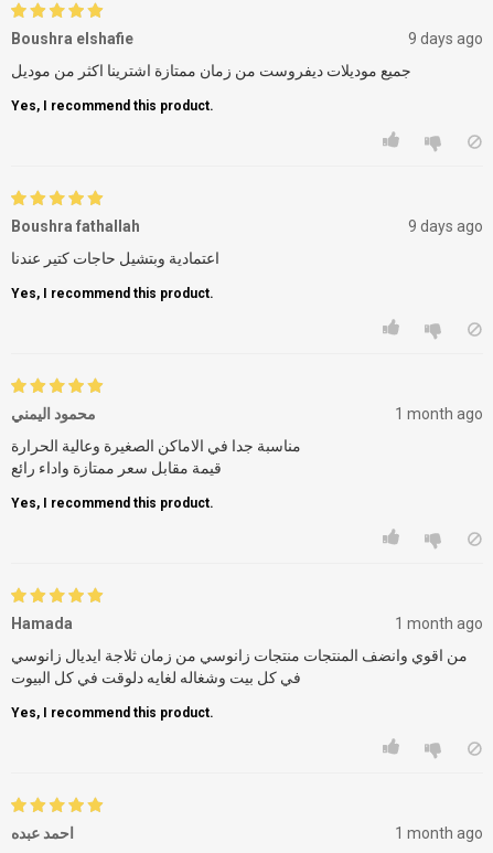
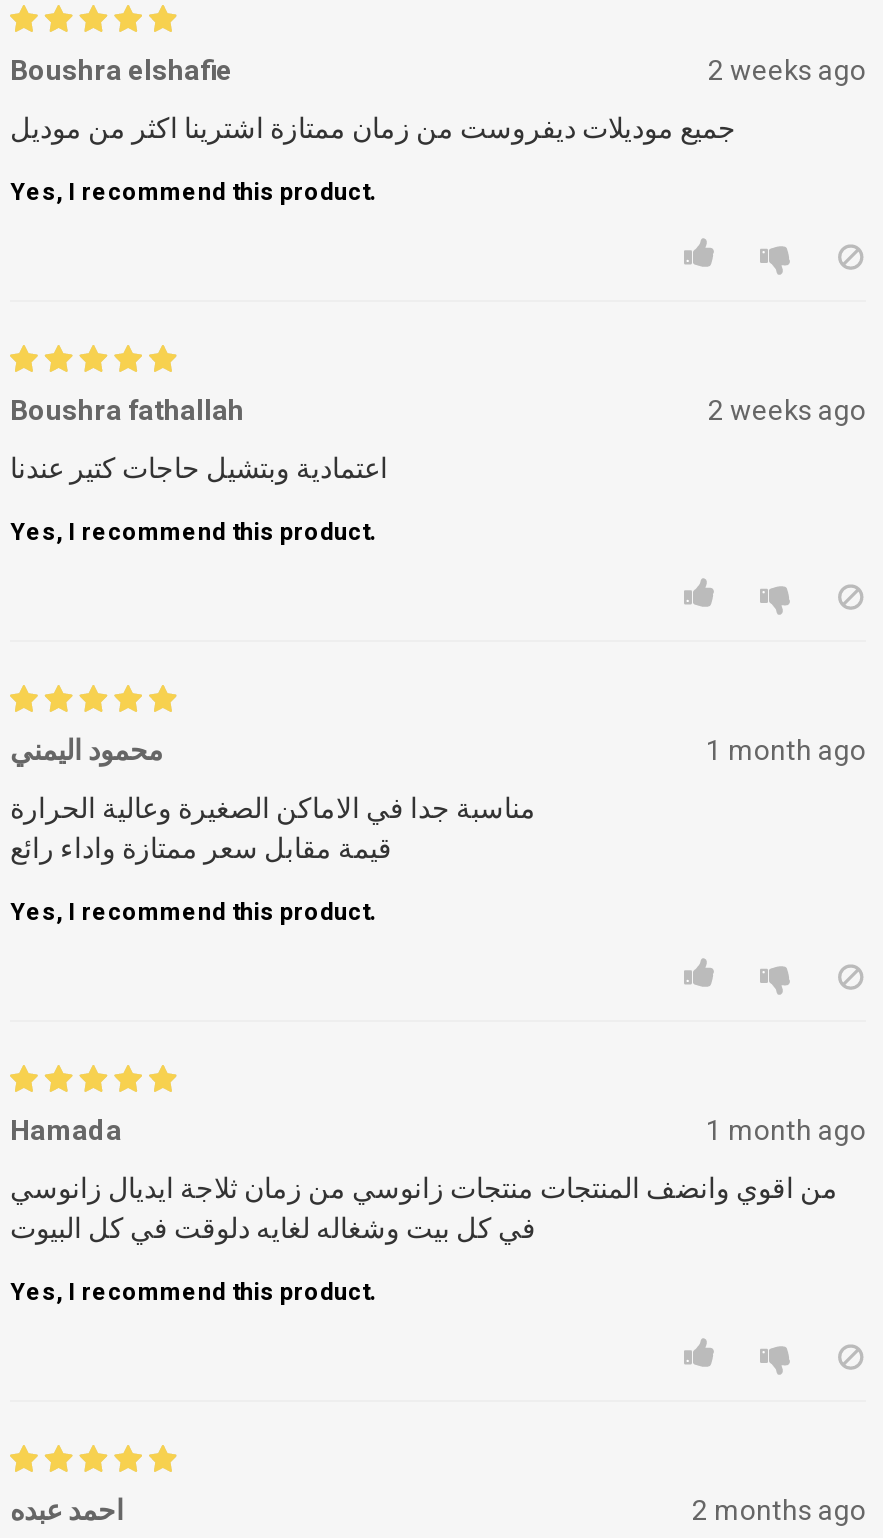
- 9 days ago
+ 2 weeks ago

- 9 days ago
+ 2 weeks ago

- 1 month ago
+ 2 months ago
